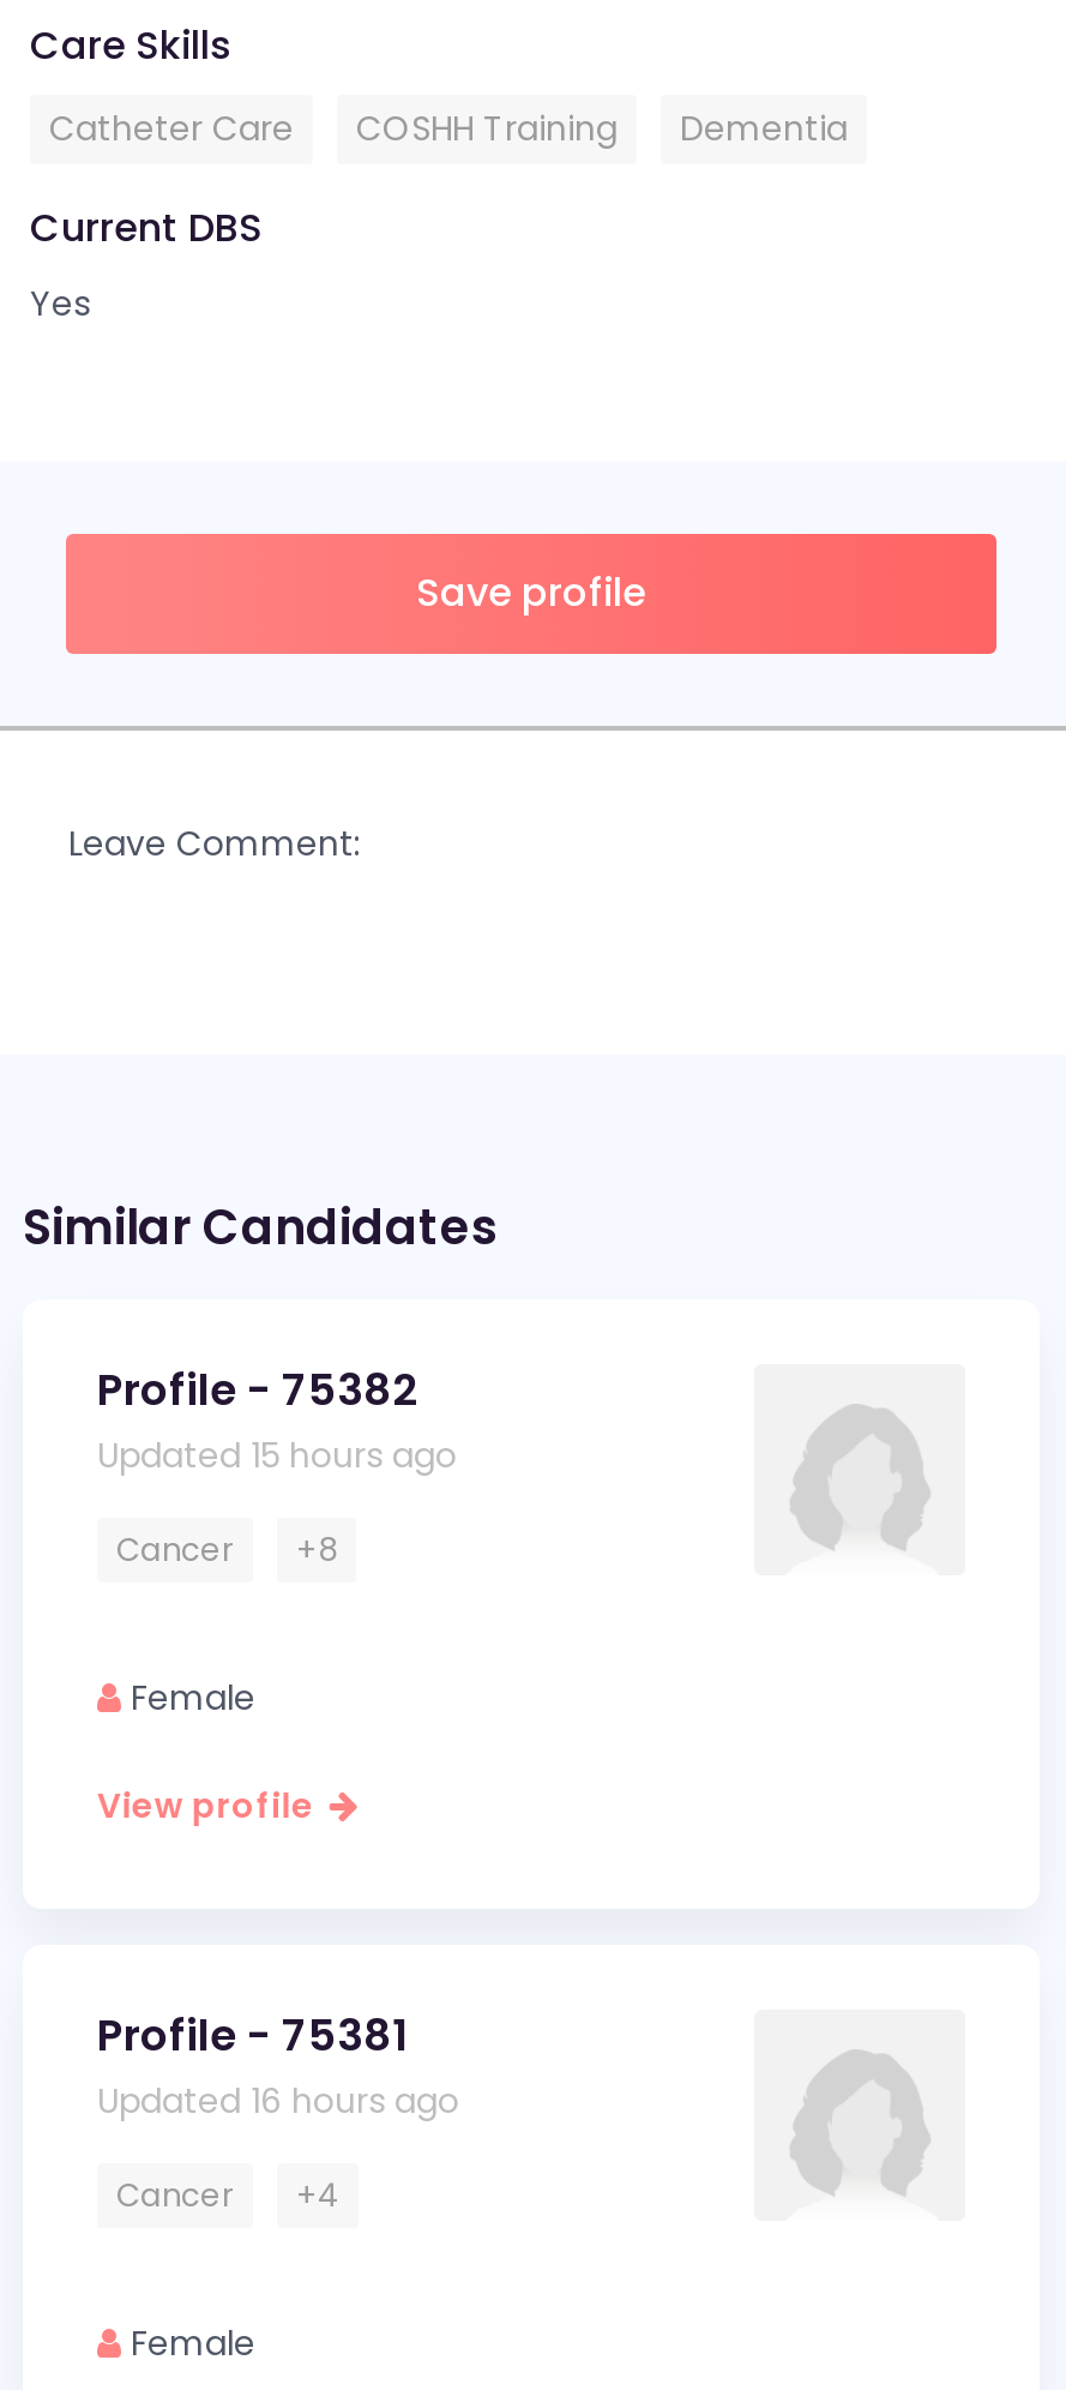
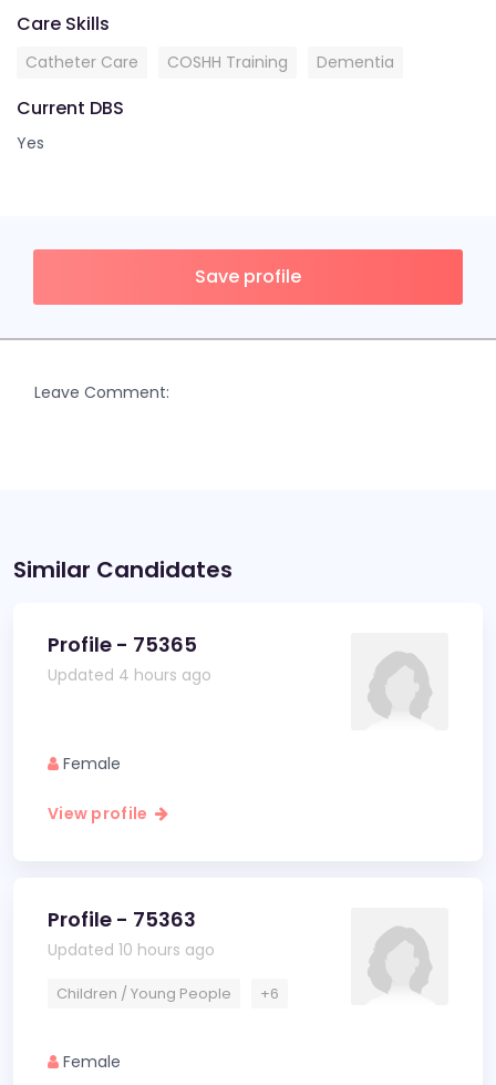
- Profile - 75382
- Updated 15 hours ago
- Cancer
- +8
+ Profile - 75365
+ Updated 4 hours ago

- Profile - 75381
- Updated 16 hours ago
+ Profile - 75363
+ Updated 10 hours ago

- Cancer
- +4
+ Children / Young People
+ +6
